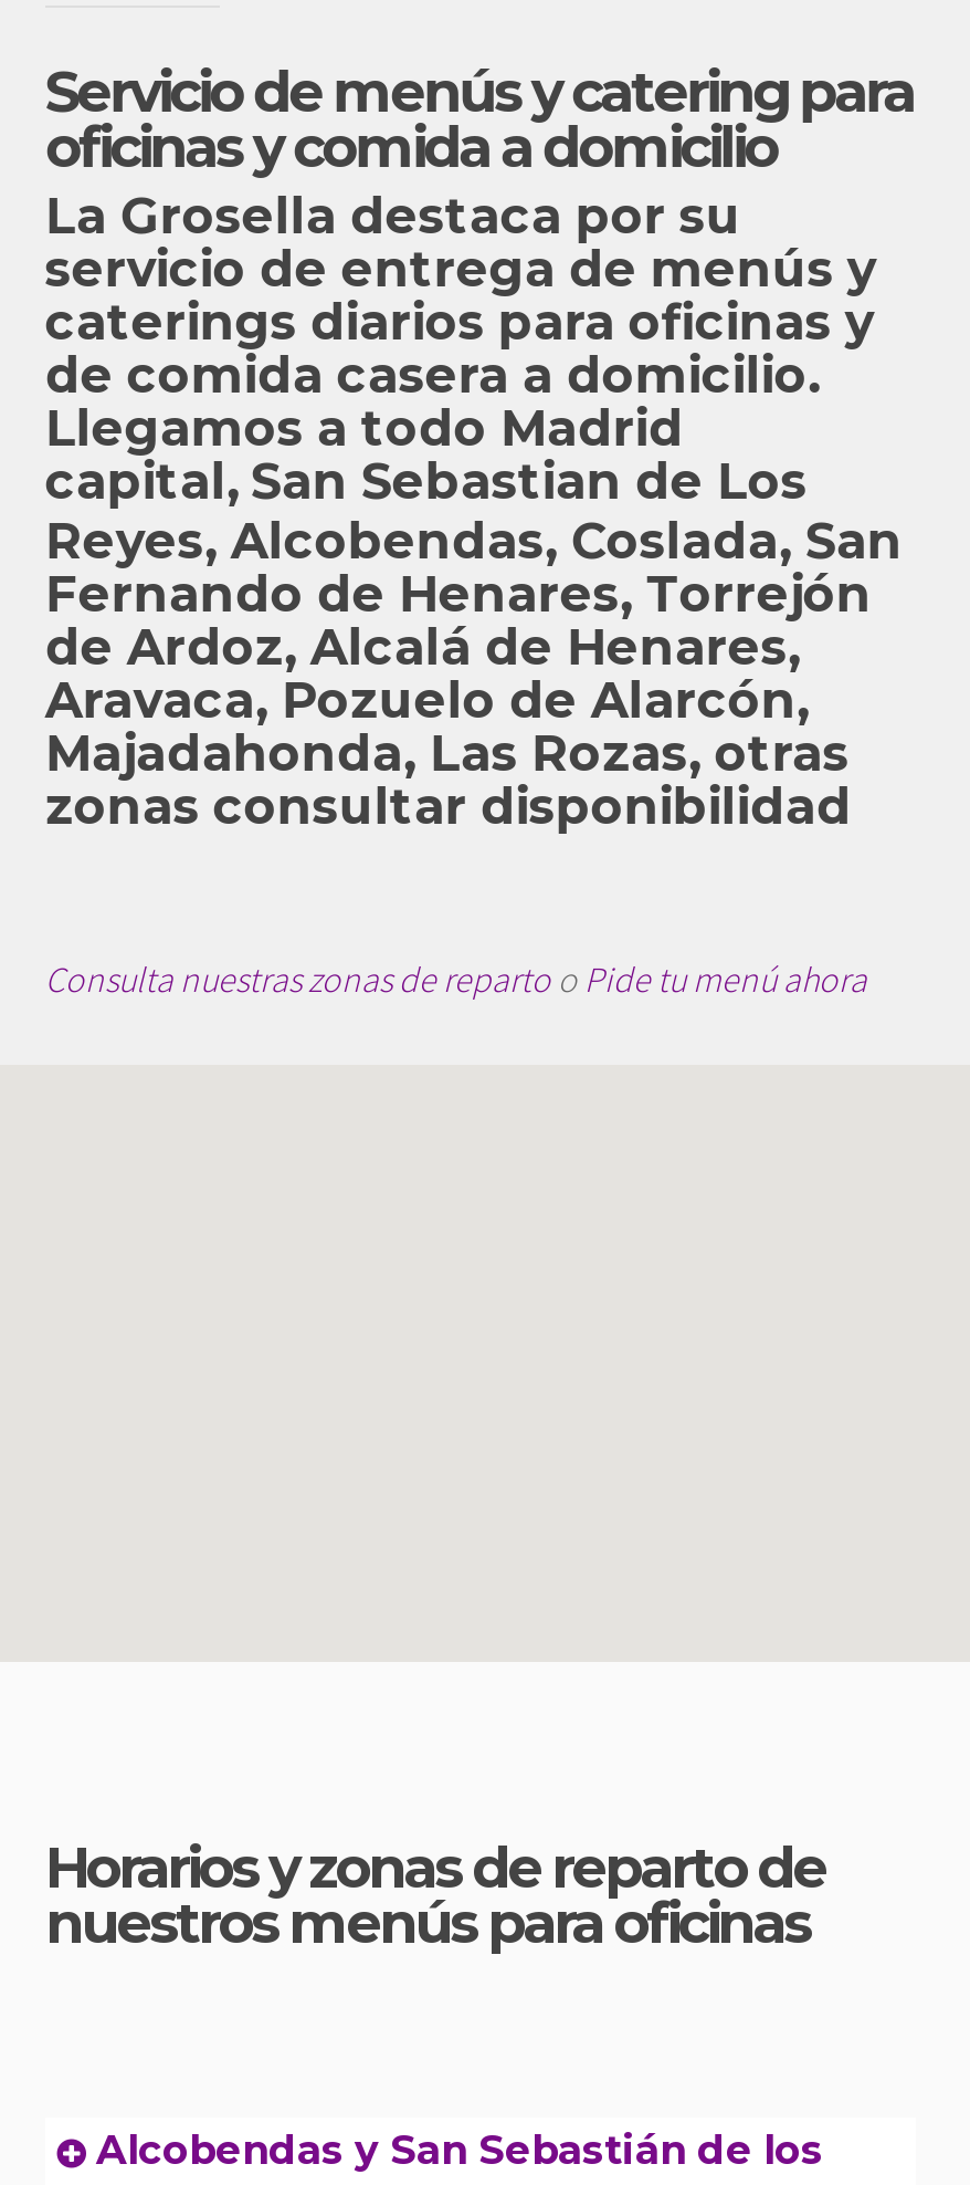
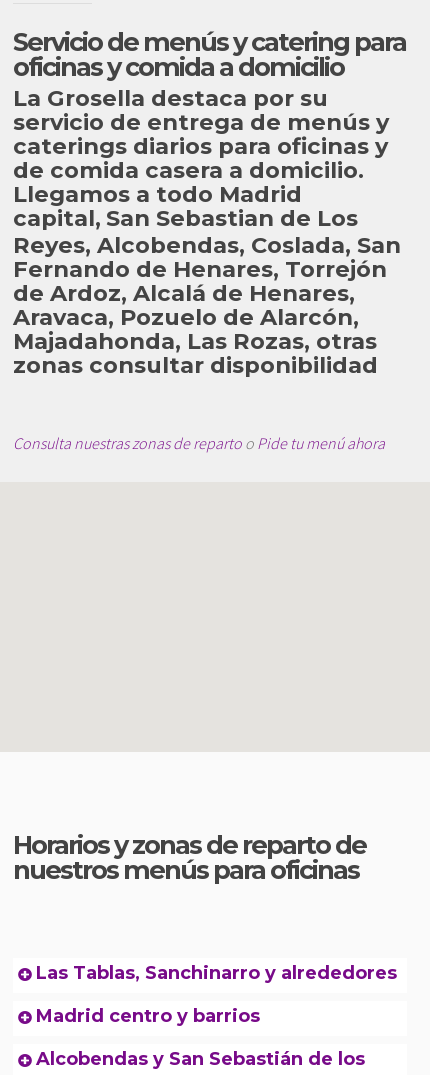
+ Las Tablas, Sanchinarro y alrededores
+ Madrid centro y barrios
